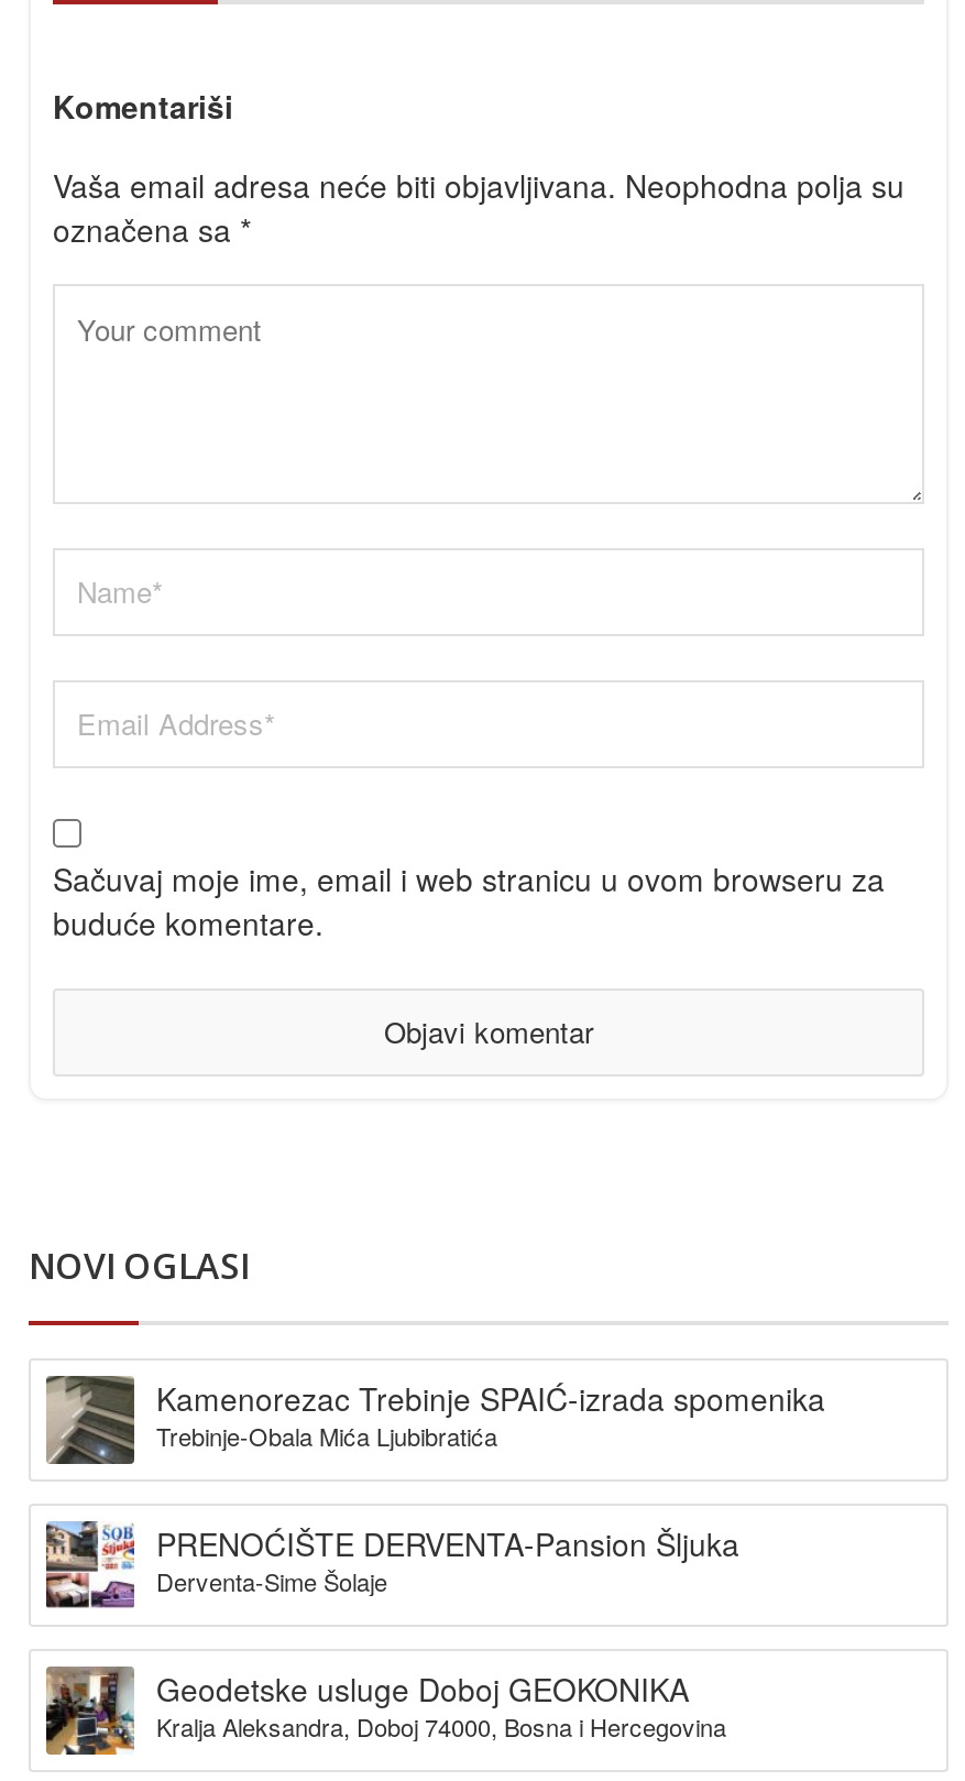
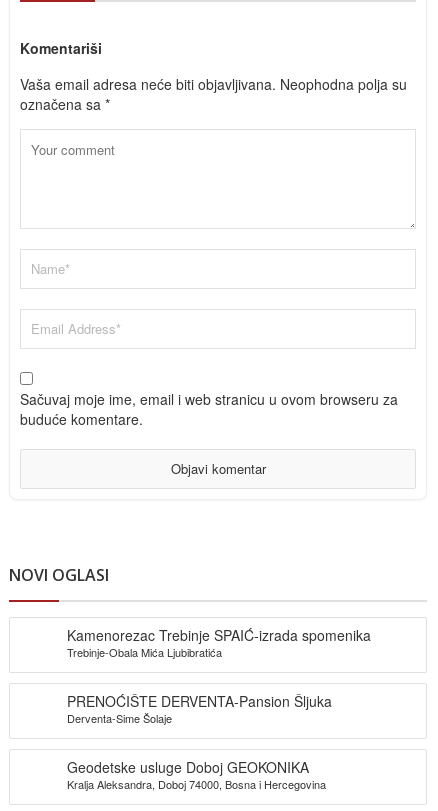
- [image]

- [image]

- [image]
